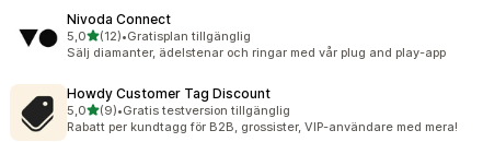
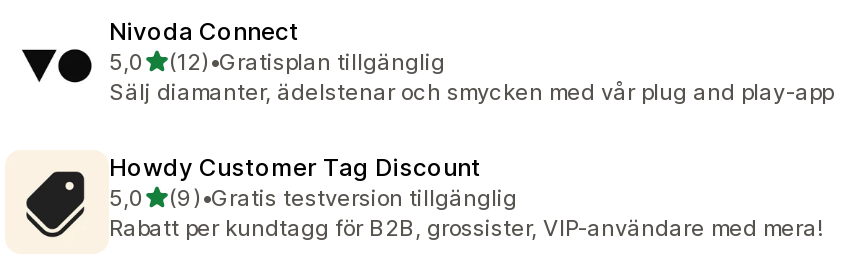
- Sälj diamanter, ädelstenar och ringar med vår plug and play-app
+ Sälj diamanter, ädelstenar och smycken med vår plug and play-app
